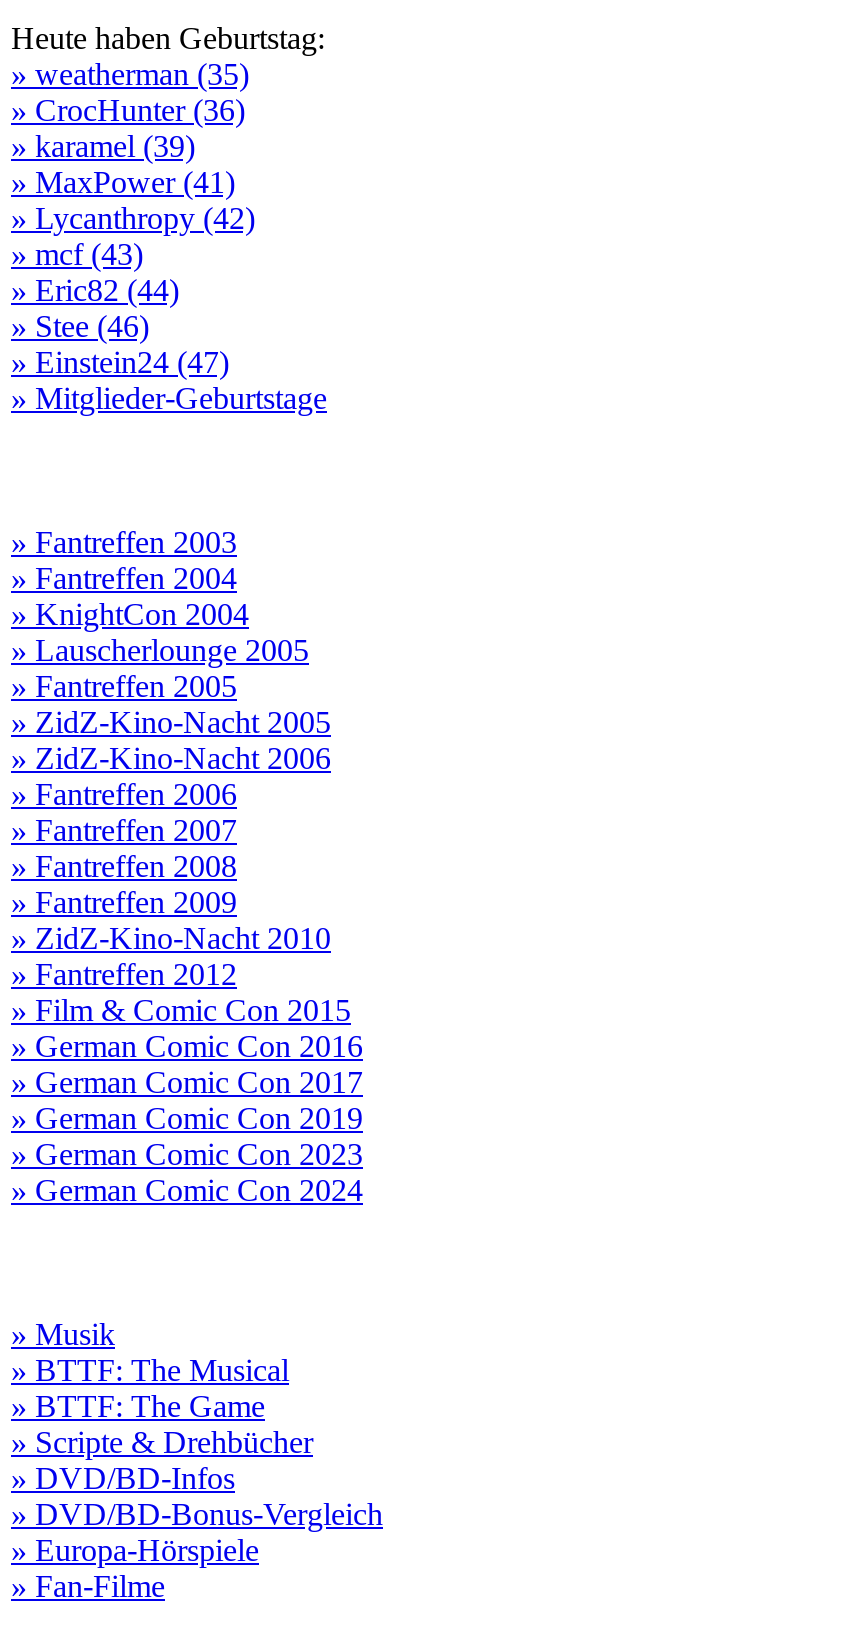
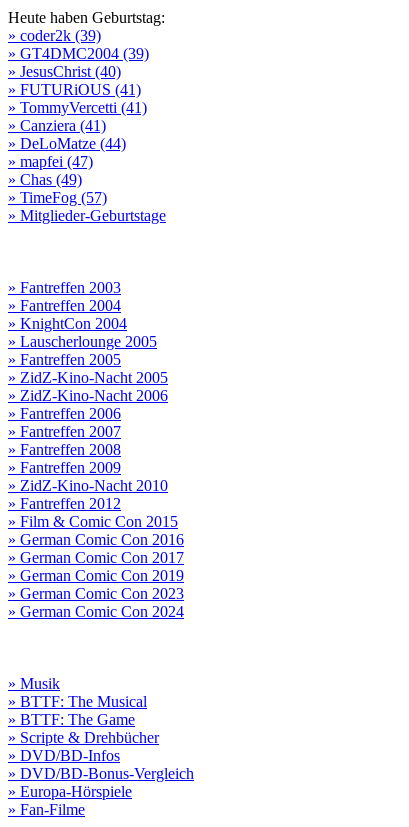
- » weatherman (35)
- » CrocHunter (36)
- » karamel (39)
- » MaxPower (41)
- » Lycanthropy (42)
- » mcf (43)
- » Eric82 (44)
- » Stee (46)
- » Einstein24 (47)
+ » coder2k (39)
+ » GT4DMC2004 (39)
+ » JesusChrist (40)
+ » FUTURiOUS (41)
+ » TommyVercetti (41)
+ » Canziera (41)
+ » DeLoMatze (44)
+ » mapfei (47)
+ » Chas (49)
+ » TimeFog (57)
